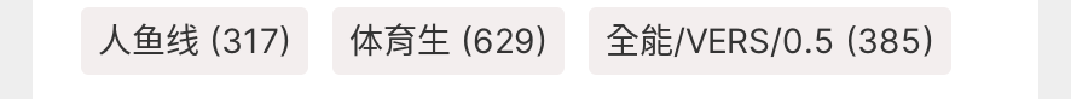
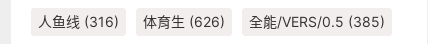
- 人鱼线(317)
+ 人鱼线(316)

- 体育生(629)
+ 体育生(626)
